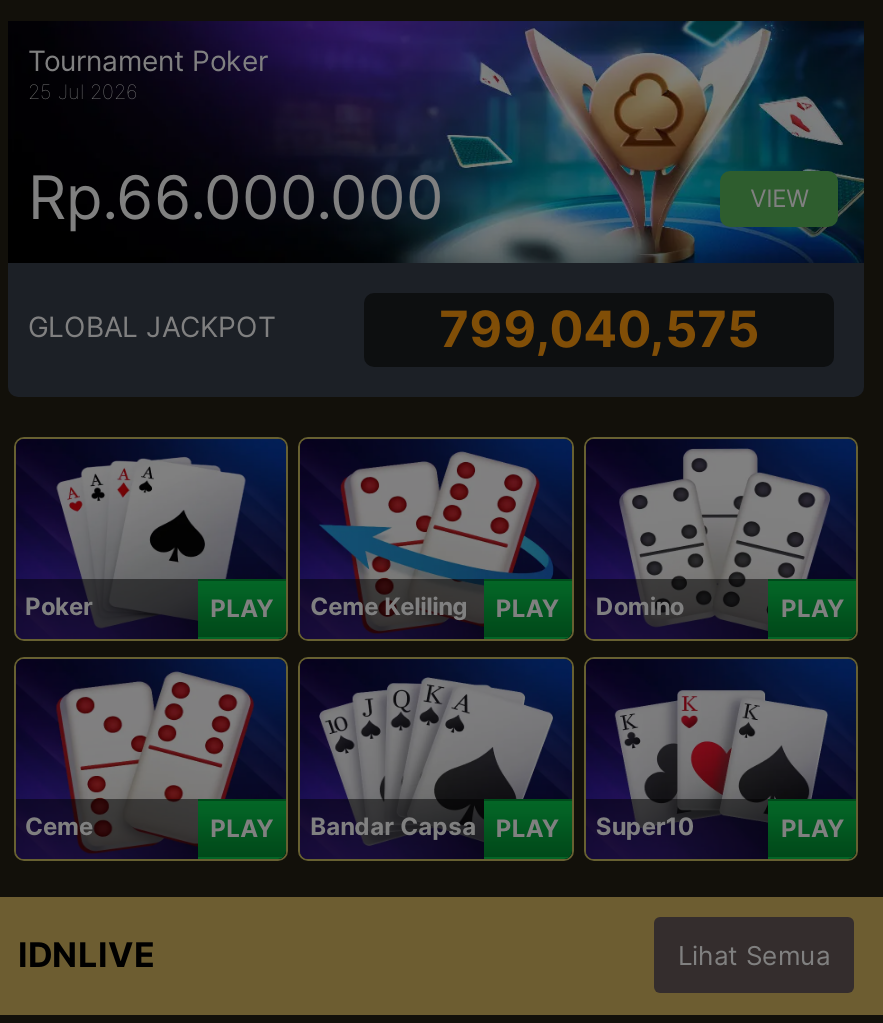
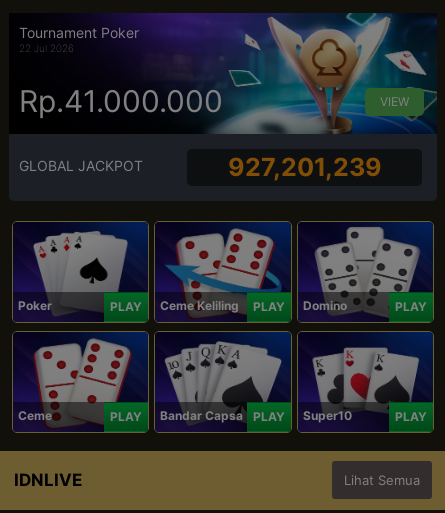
- 25 Jul 2026
+ 22 Jul 2026

- Rp.66.000.000
+ Rp.41.000.000

- 799,040,575
+ 927,201,239
